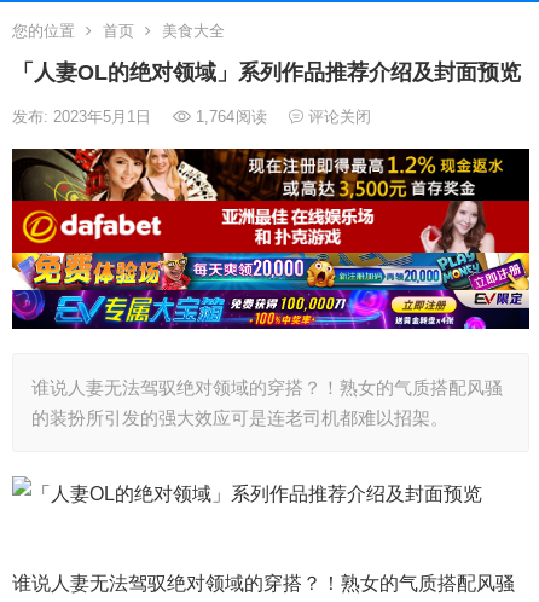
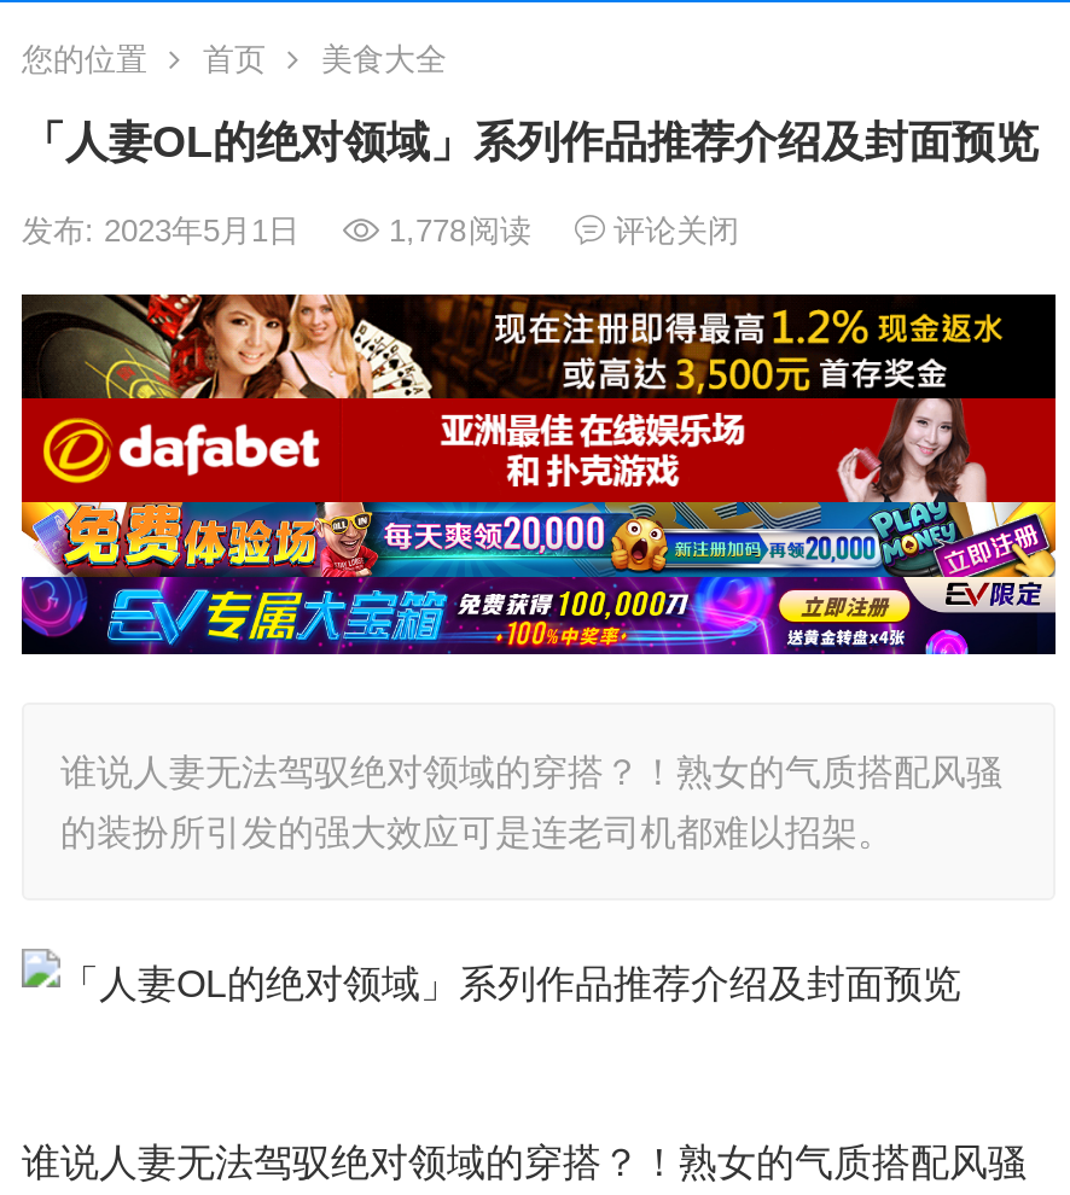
- 发布: 2023年5月1日 1,764阅读 评论关闭
+ 发布: 2023年5月1日 1,778阅读 评论关闭
